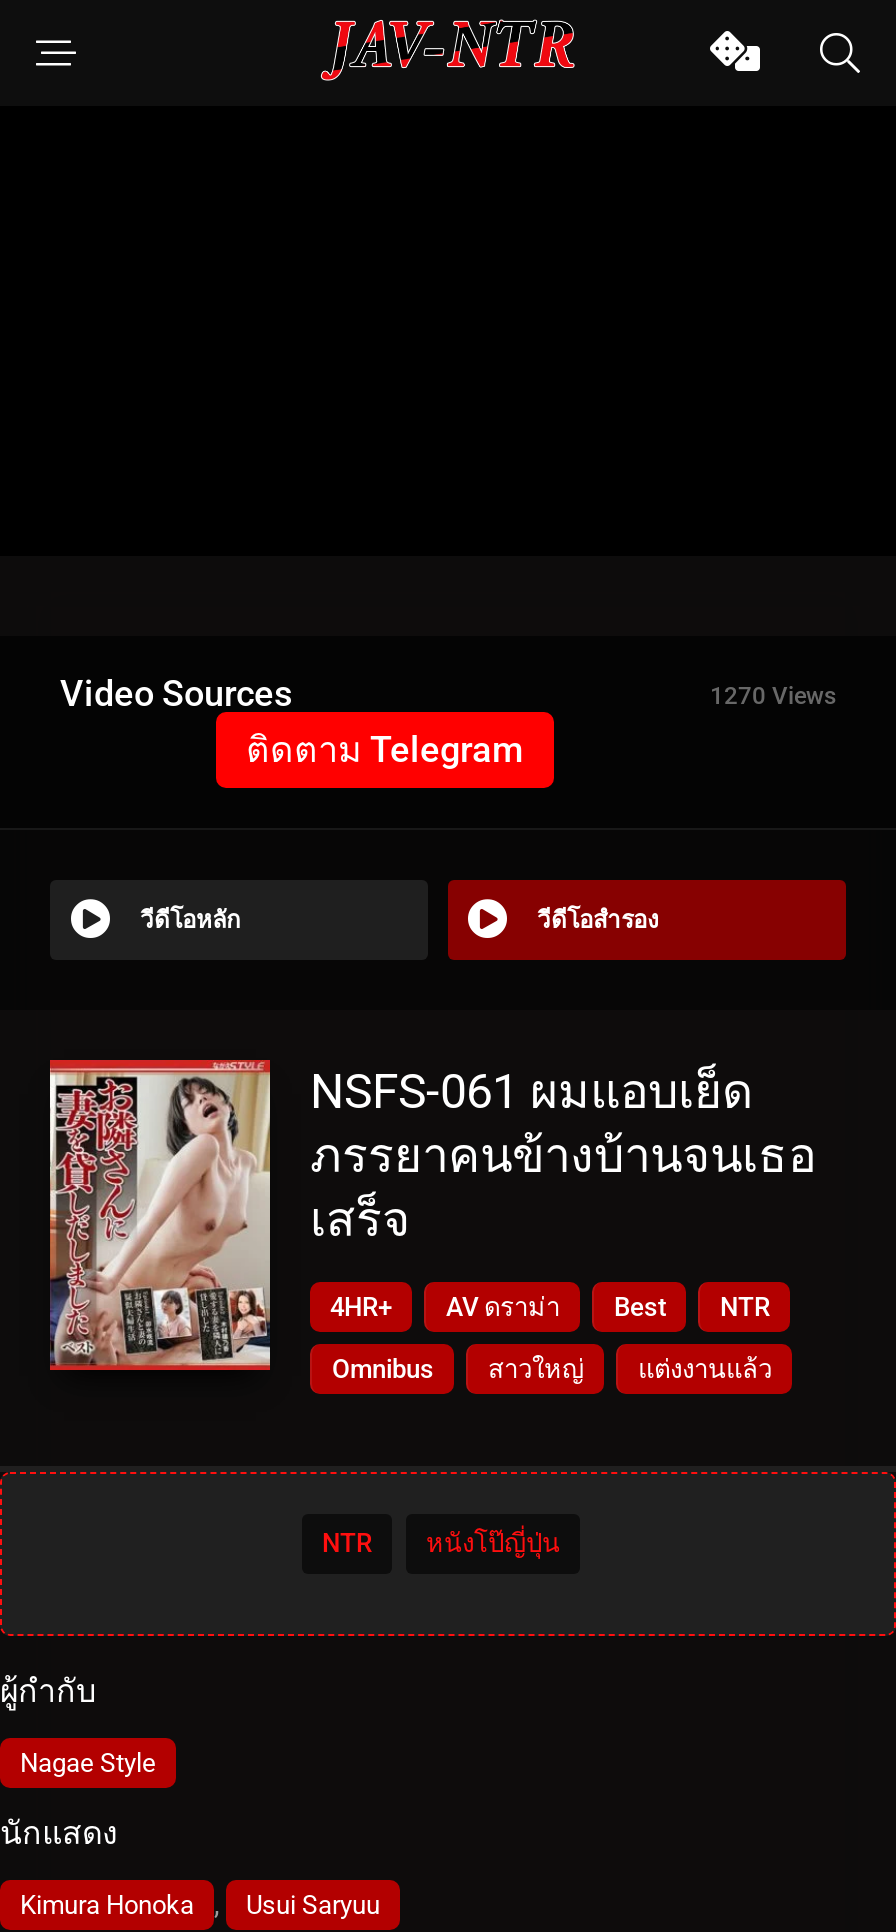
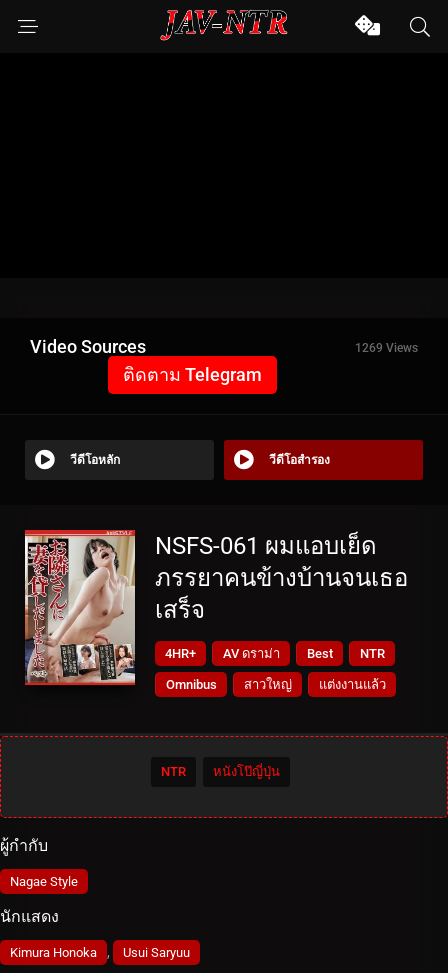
- 1270 Views
+ 1269 Views
